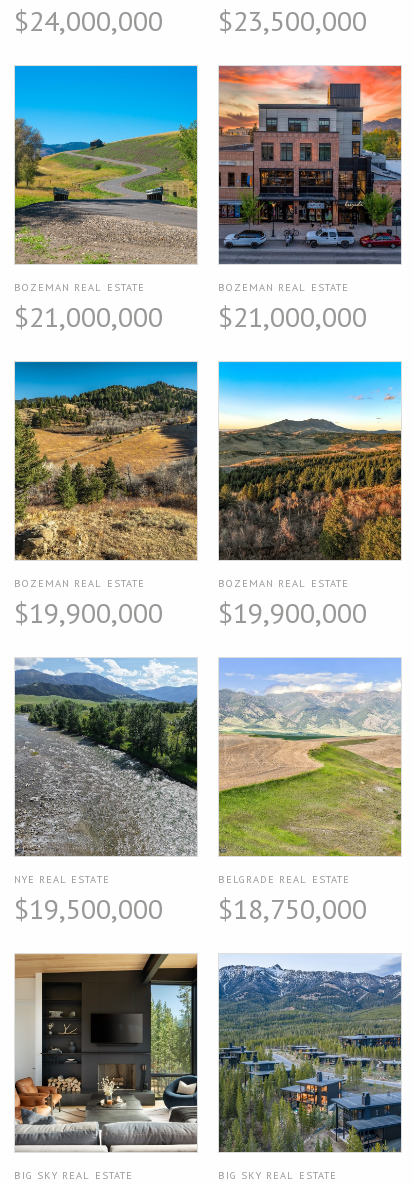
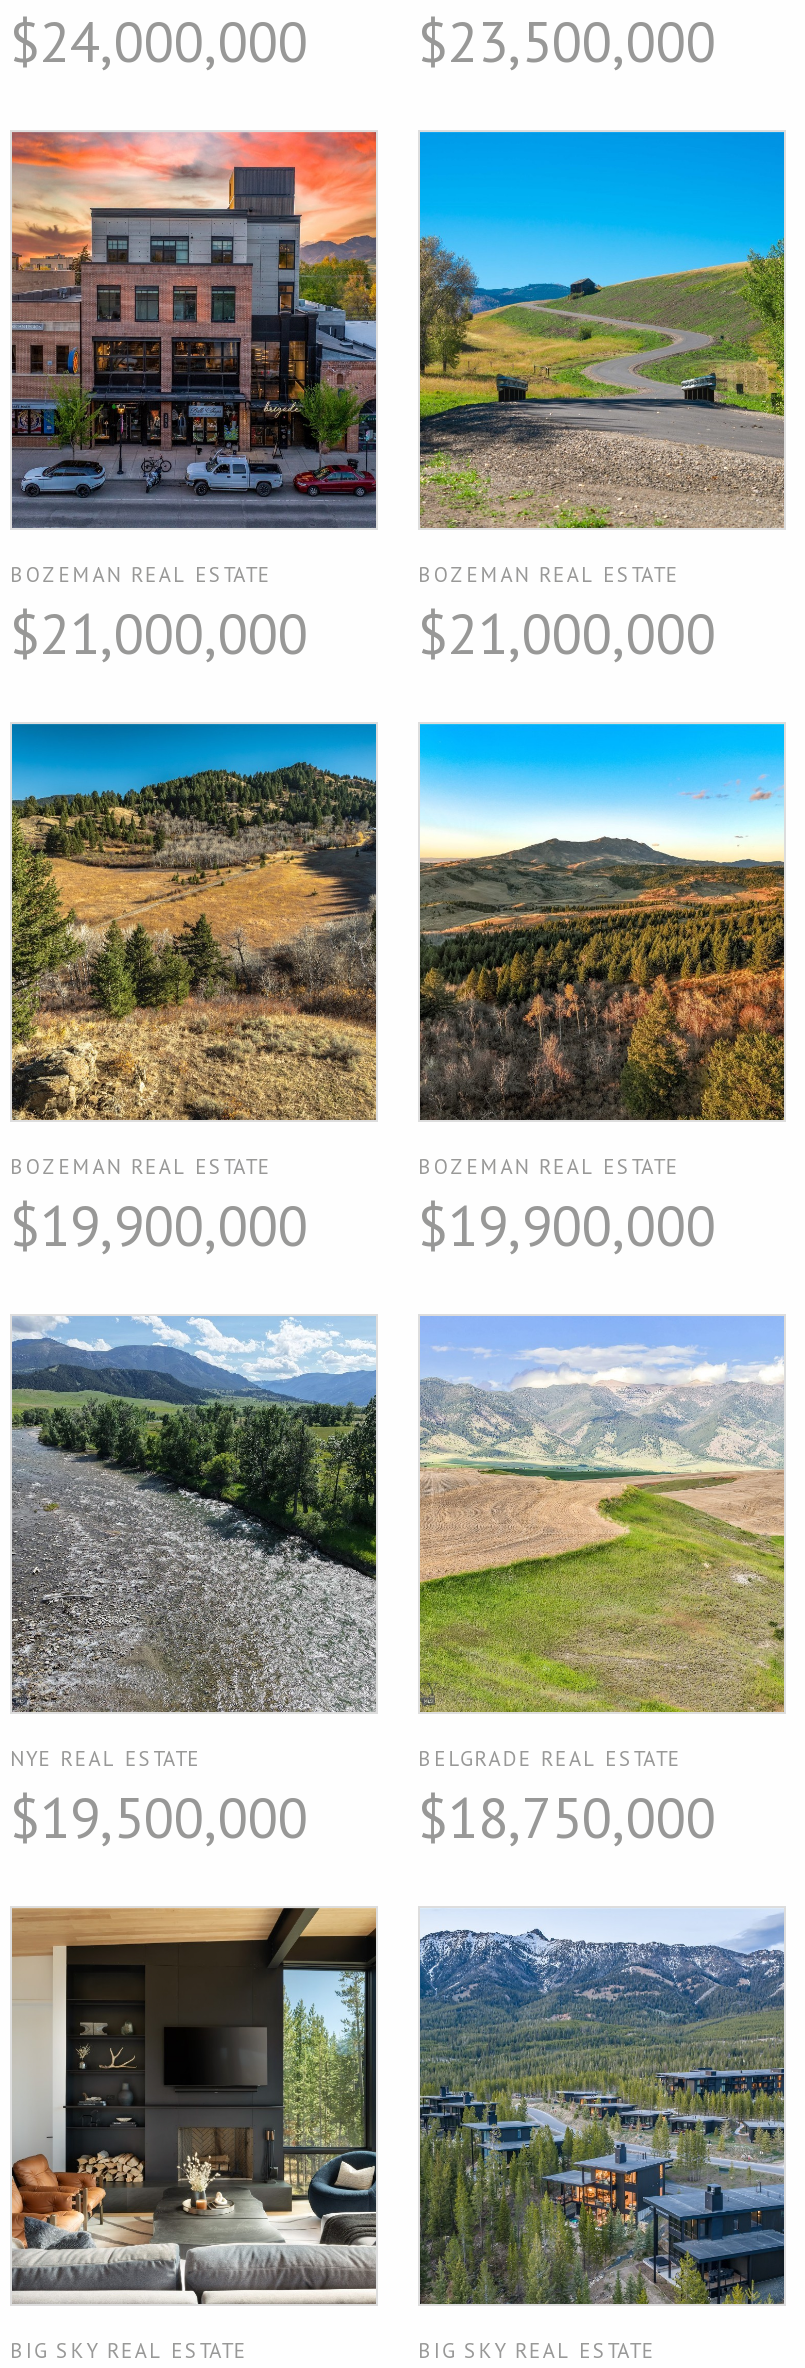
- [image]
+ [image]

- [image]
+ [image]
